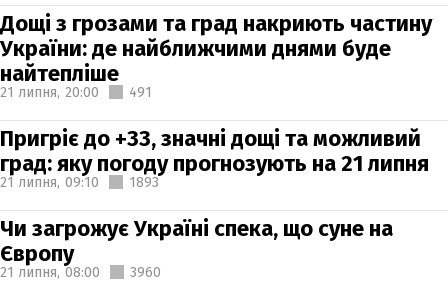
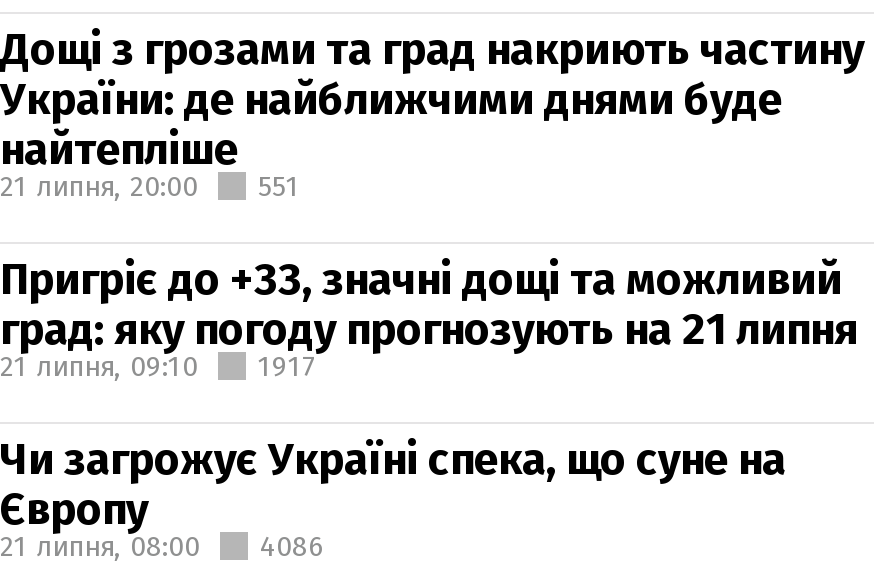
- 21 липня, 20:00 491
+ 21 липня, 20:00 551

- 1893
+ 1917

- 21 липня, 08:00 3960
+ 21 липня, 08:00 4086
